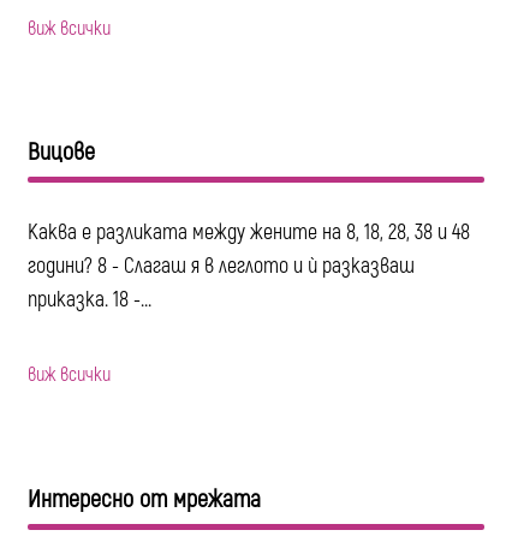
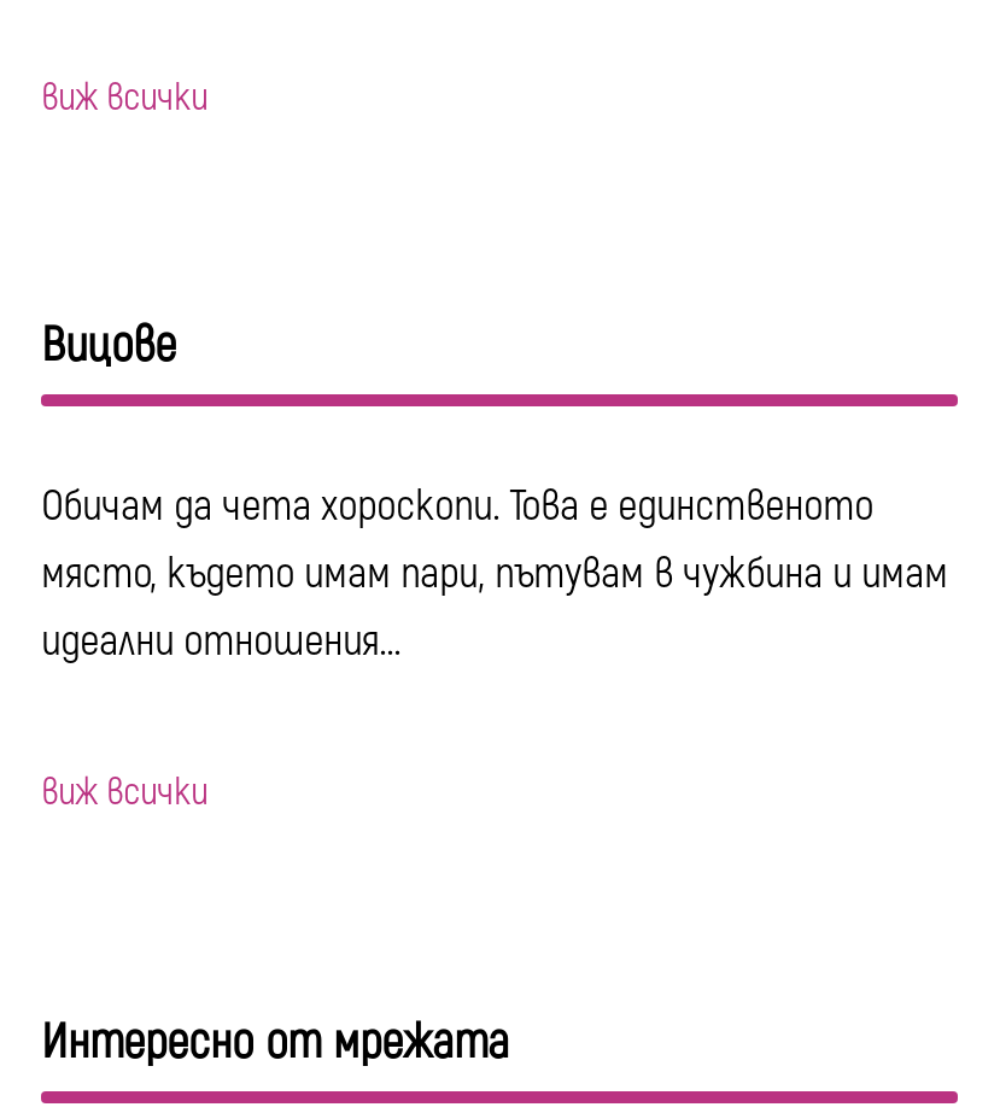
- Каква е разликата между жените на 8, 18, 28, 38 и 48
- години? 8 - Слагаш я в леглото и ѝ разказваш
- приказка. 18 -...
+ Обичам да чета хороскопи. Това е единственото
+ място, където имам пари, пътувам в чужбина и имам
+ идеални отношения...
